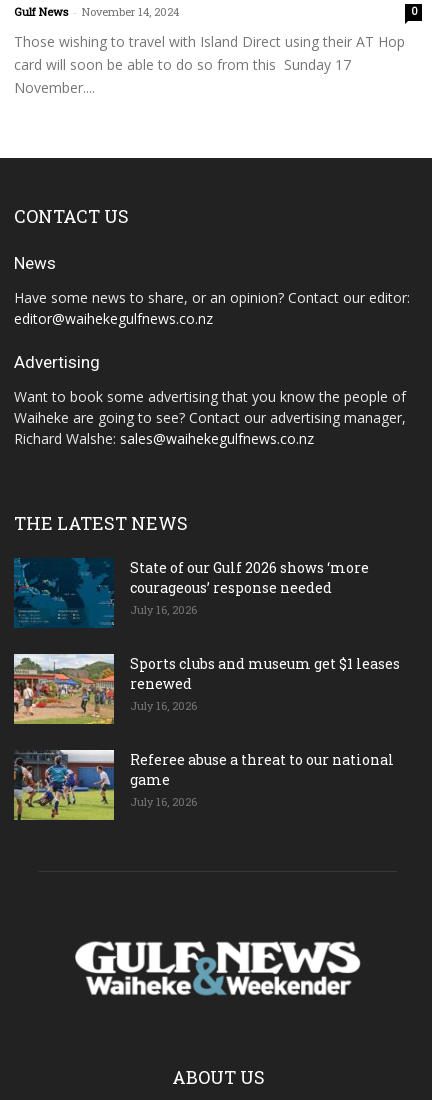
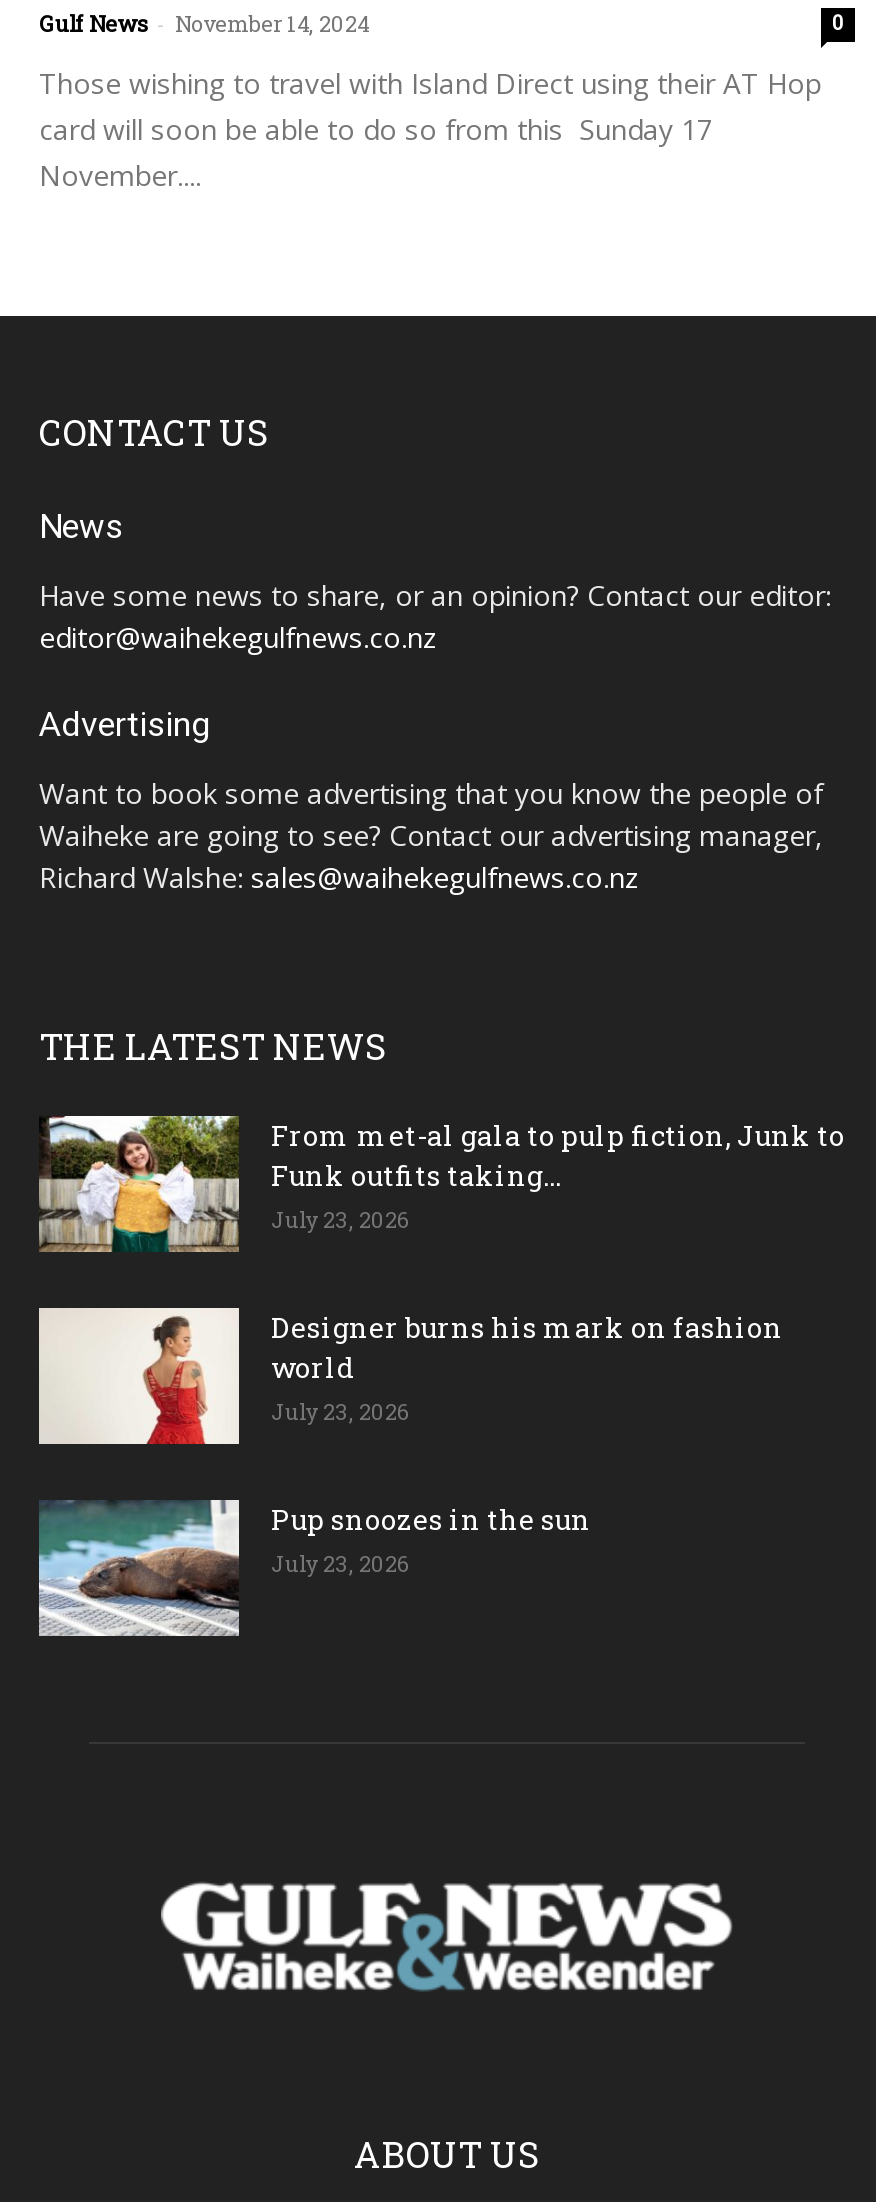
- [image]
- State of our Gulf 2026 shows ‘more
- courageous’ response needed
- July 16, 2026
+ [image]
+ From met-al gala to pulp fiction, Junk to
+ Funk outfits taking...
+ July 23, 2026

- [image]
- Sports clubs and museum get $1 leases
- renewed
- July 16, 2026
+ [image]
+ Designer burns his mark on fashion
+ world
+ July 23, 2026

- [image]
- Referee abuse a threat to our national
- game
- July 16, 2026
+ [image]
+ Pup snoozes in the sun
+ July 23, 2026
